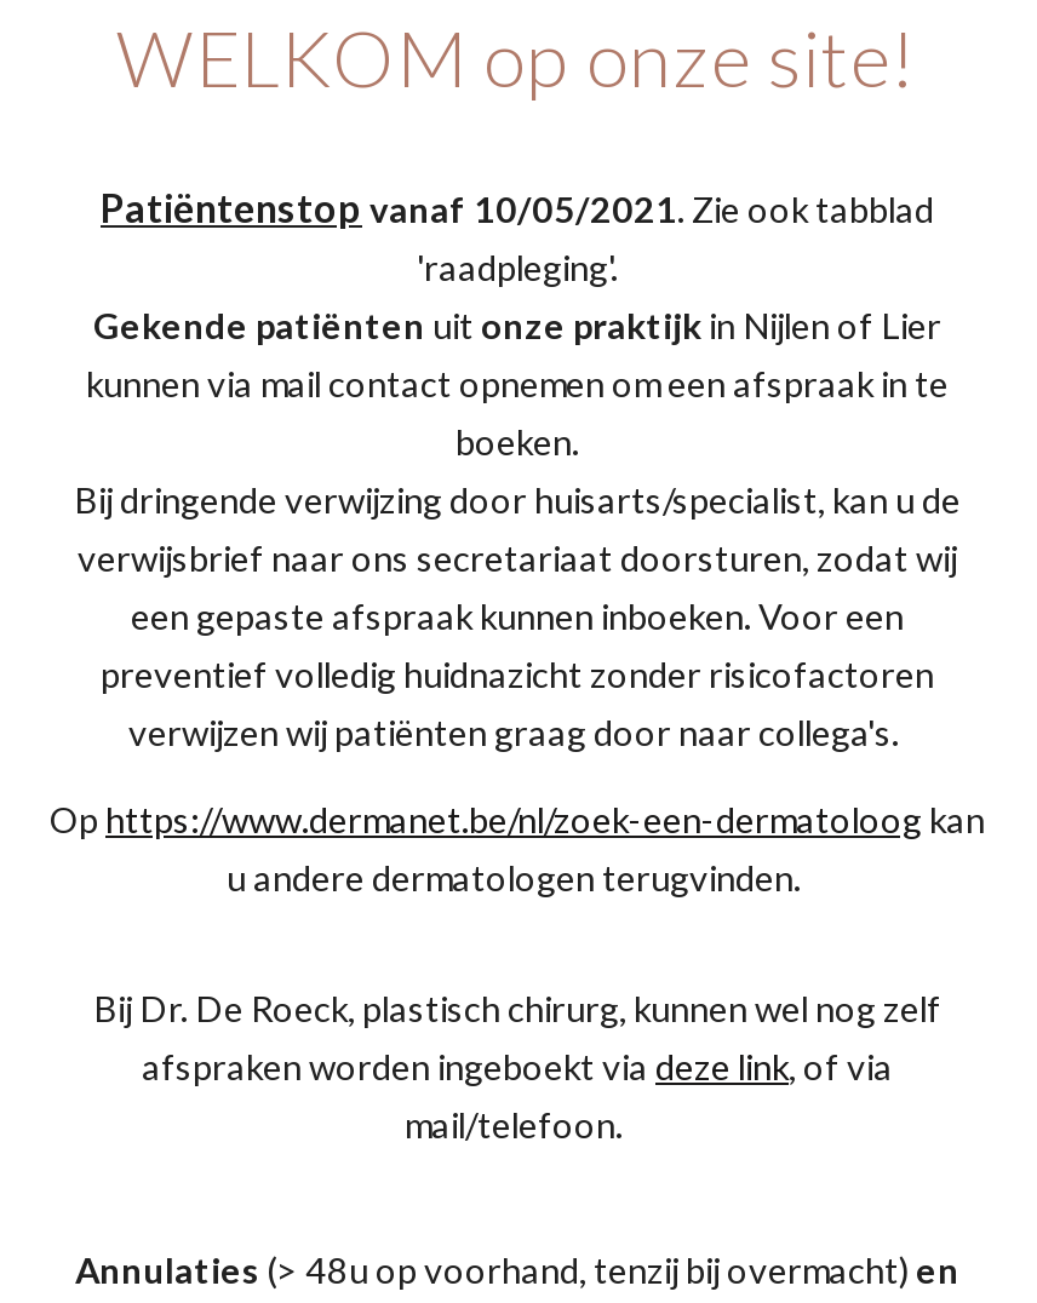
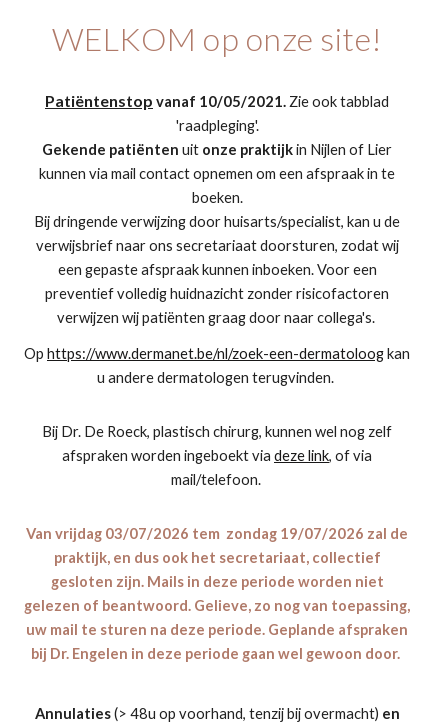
+ Van vrijdag 03/07/2026 tem zondag 19/07/2026 zal de
+ praktijk, en dus ook het secretariaat, collectief
+ gesloten zijn. Mails in deze periode worden niet
+ gelezen of beantwoord. Gelieve, zo nog van toepassing,
+ uw mail te sturen na deze periode. Geplande afspraken
+ bij Dr. Engelen in deze periode gaan wel gewoon door.
